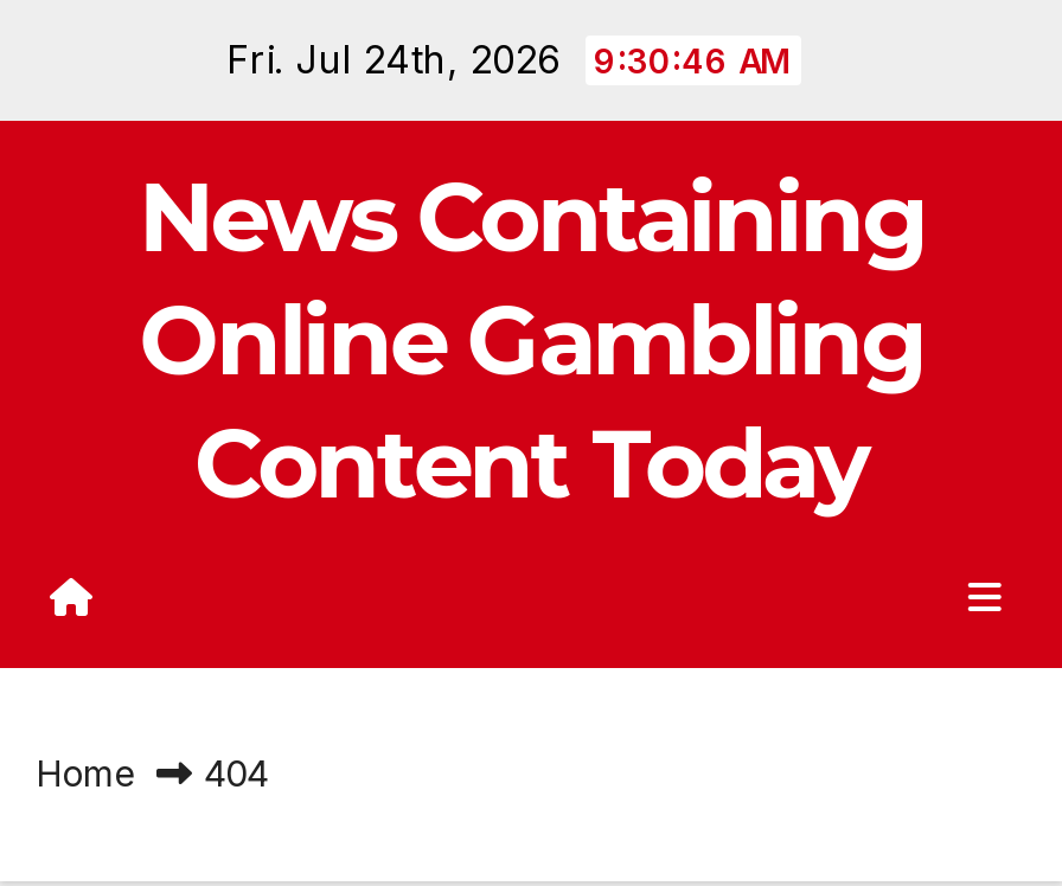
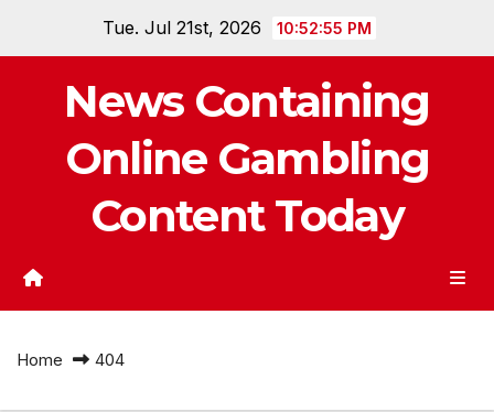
- Fri. Jul 24th, 2026 9:30:46 AM
+ Tue. Jul 21st, 2026 10:52:55 PM
